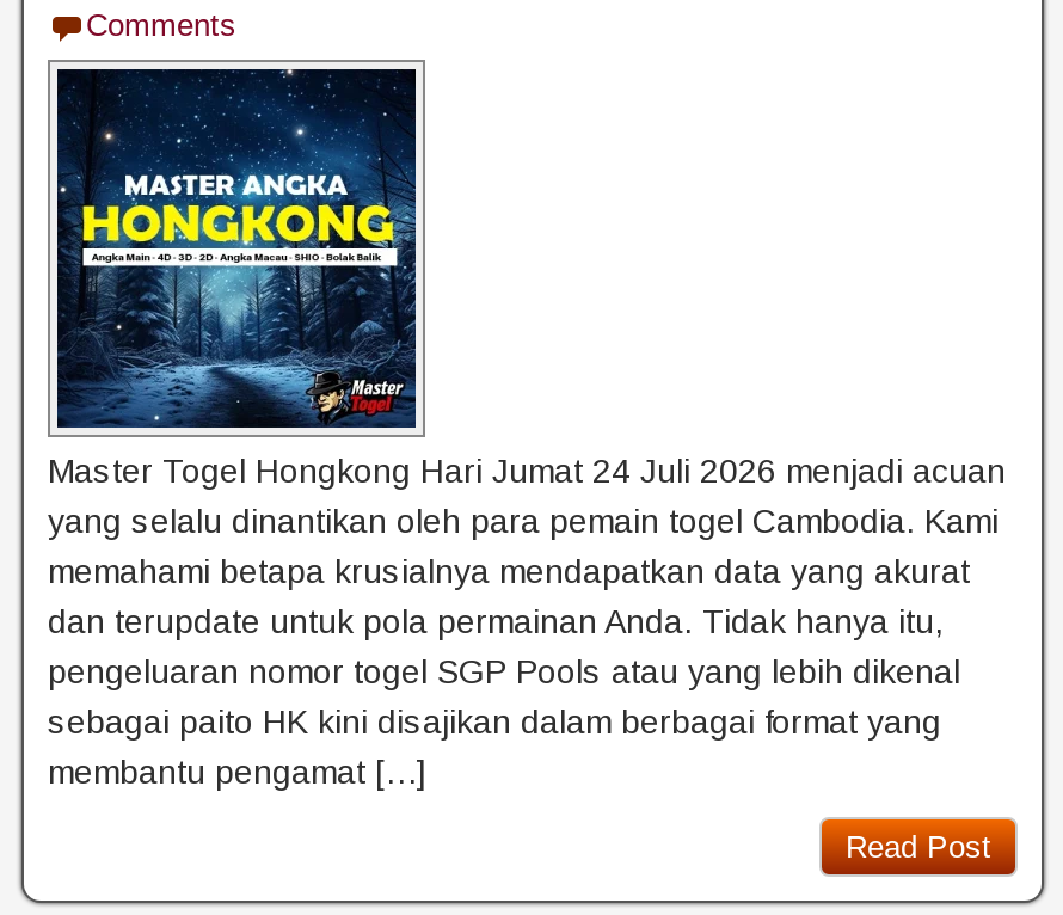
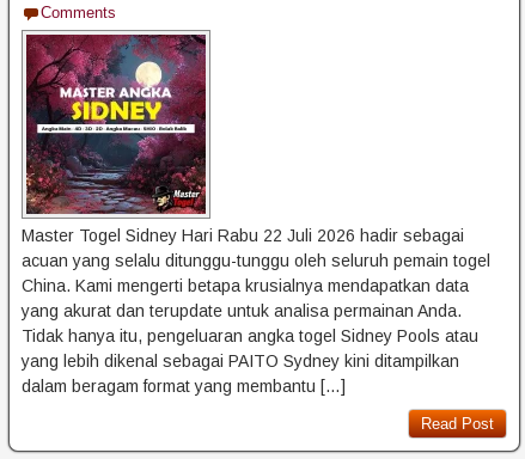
- [image]
- Master Togel Hongkong Hari Jumat 24 Juli 2026 menjadi acuan
- yang selalu dinantikan oleh para pemain togel Cambodia. Kami
- memahami betapa krusialnya mendapatkan data yang akurat
- dan terupdate untuk pola permainan Anda. Tidak hanya itu,
- pengeluaran nomor togel SGP Pools atau yang lebih dikenal
- sebagai paito HK kini disajikan dalam berbagai format yang
- membantu pengamat […]
+ [image]
+ Master Togel Sidney Hari Rabu 22 Juli 2026 hadir sebagai
+ acuan yang selalu ditunggu-tunggu oleh seluruh pemain togel
+ China. Kami mengerti betapa krusialnya mendapatkan data
+ yang akurat dan terupdate untuk analisa permainan Anda.
+ Tidak hanya itu, pengeluaran angka togel Sidney Pools atau
+ yang lebih dikenal sebagai PAITO Sydney kini ditampilkan
+ dalam beragam format yang membantu […]
